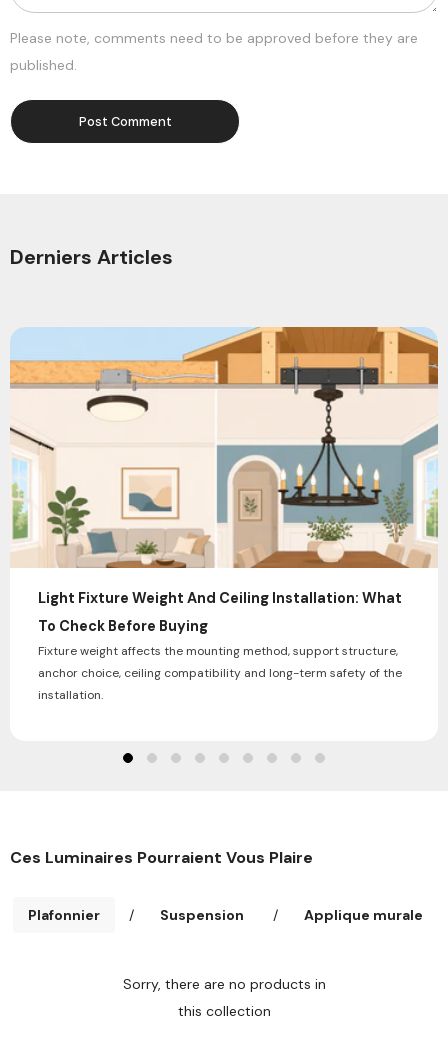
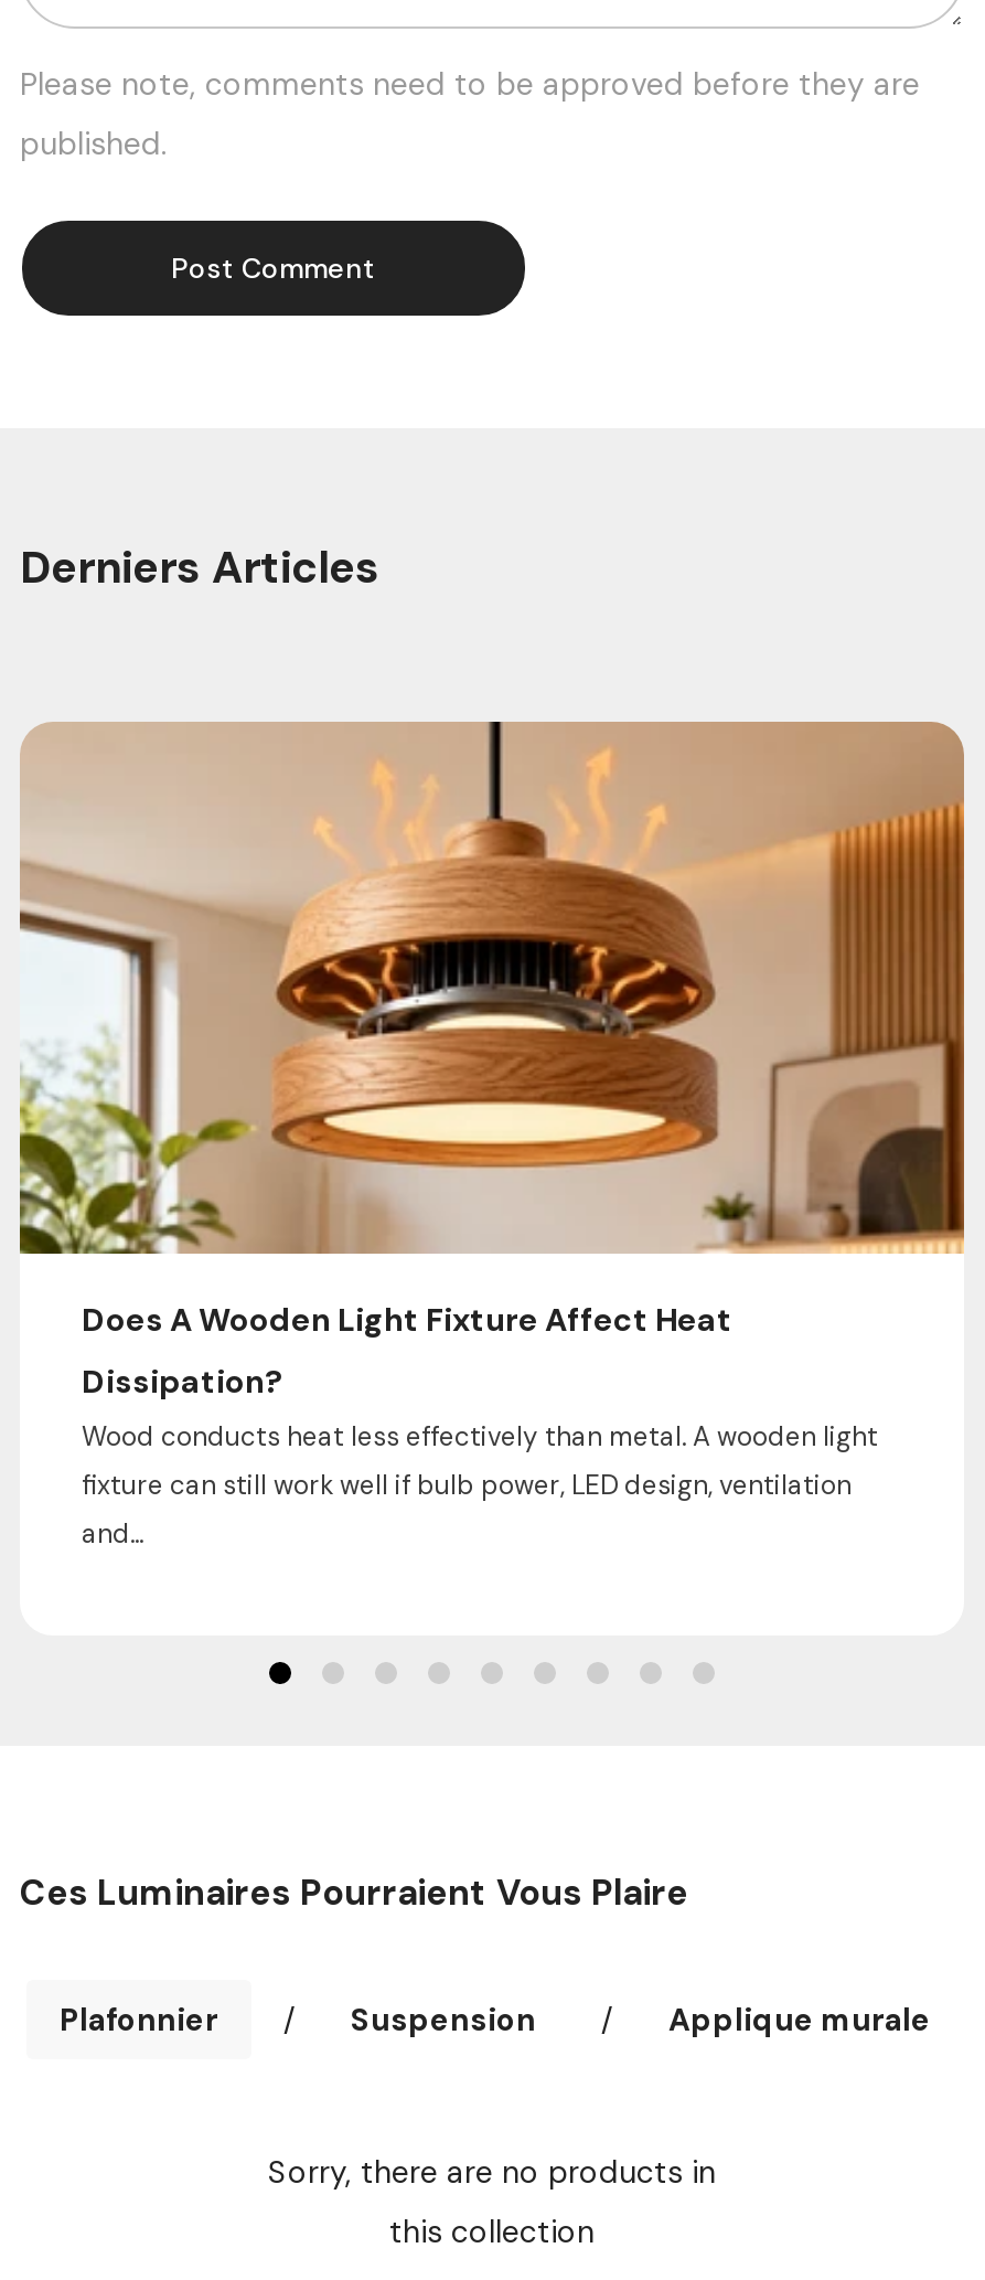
- [image]
- Light Fixture Weight And Ceiling Installation: What
+ [image]
+ Does A Wooden Light Fixture Affect Heat

- To Check Before Buying
- Fixture weight affects the mounting method, support structure,
- anchor choice, ceiling compatibility and long-term safety of the
- installation.
+ Dissipation?
+ Wood conducts heat less effectively than metal. A wooden light
+ fixture can still work well if bulb power, LED design, ventilation
+ and...
